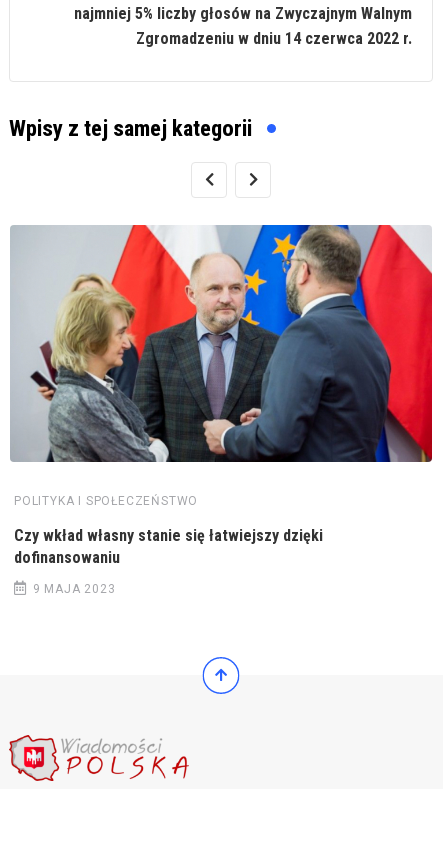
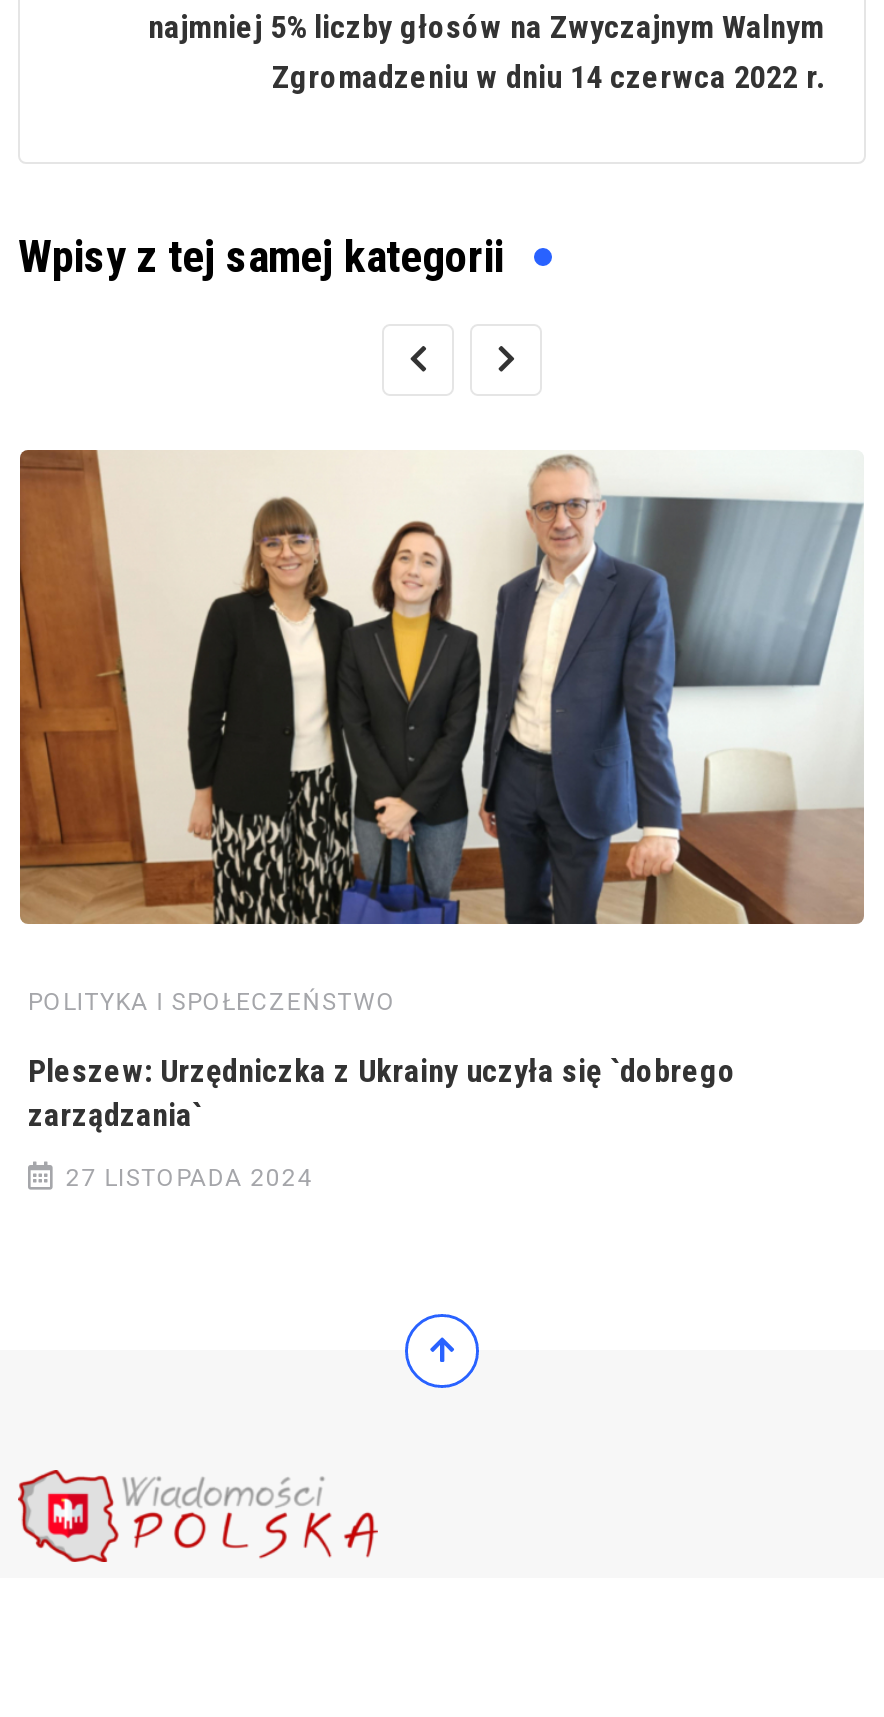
- [image]
+ [image]

- Czy wkład własny stanie się łatwiejszy dzięki
- dofinansowaniu
+ Pleszew: Urzędniczka z Ukrainy uczyła się `dobrego
+ zarządzania`

- 9 MAJA 2023
+ 27 LISTOPADA 2024
